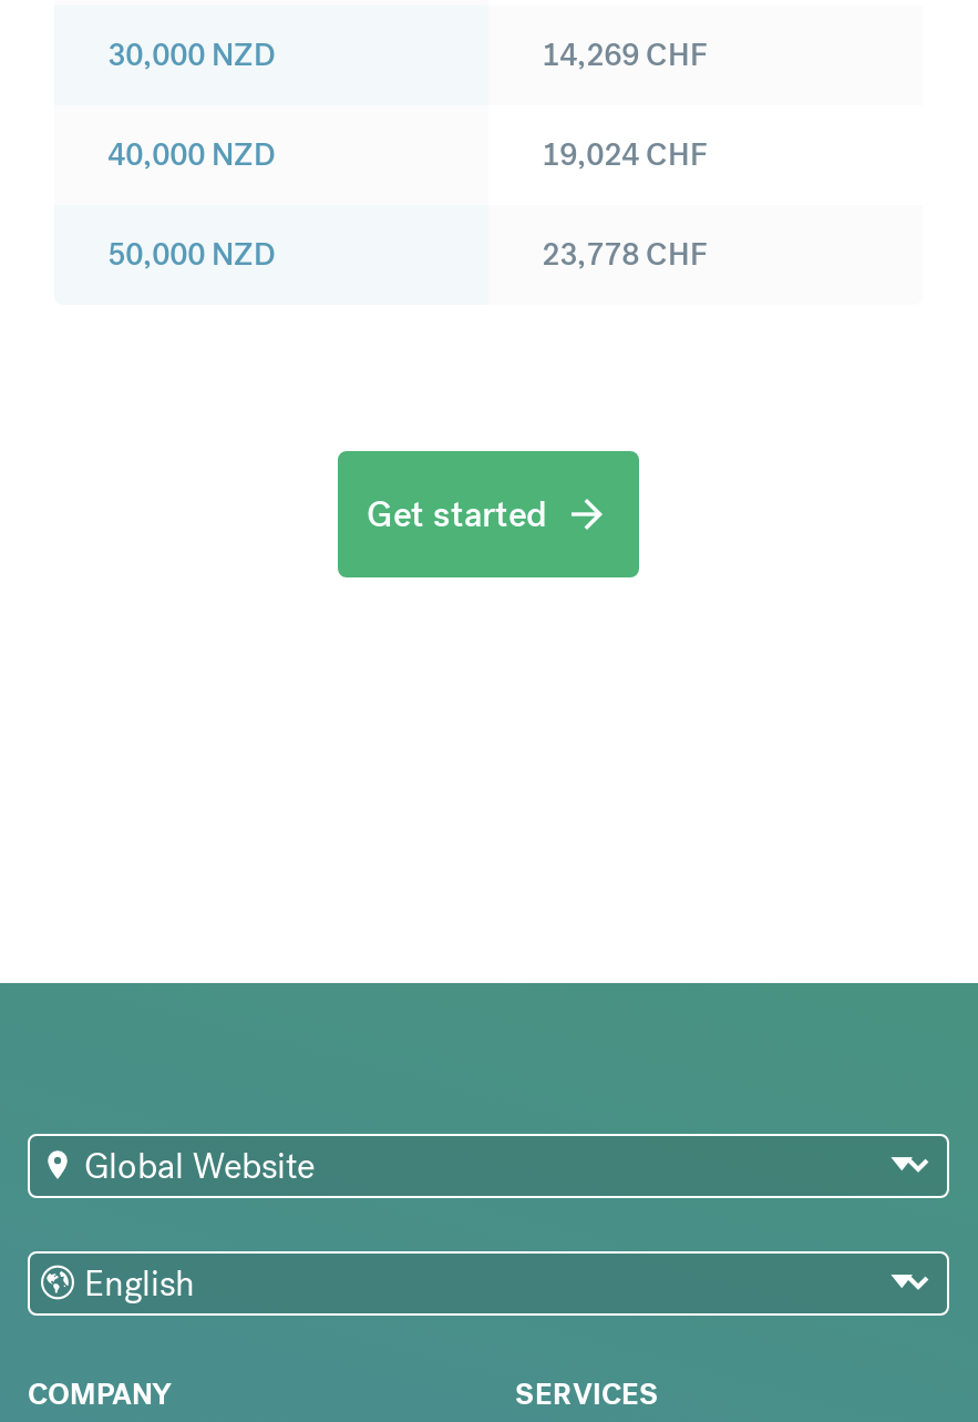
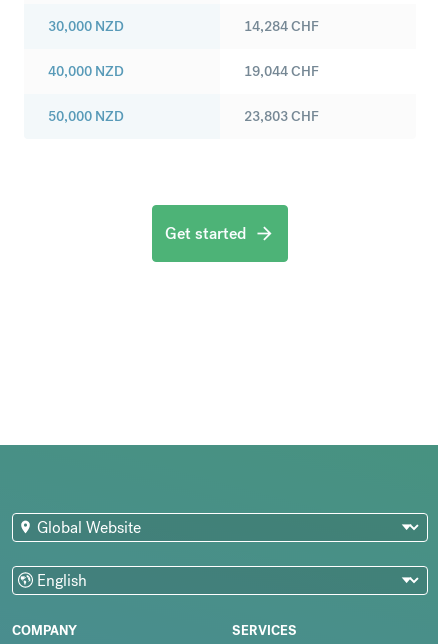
- 14,269 CHF
+ 14,284 CHF

- 19,024 CHF
+ 19,044 CHF

- 23,778 CHF
+ 23,803 CHF
